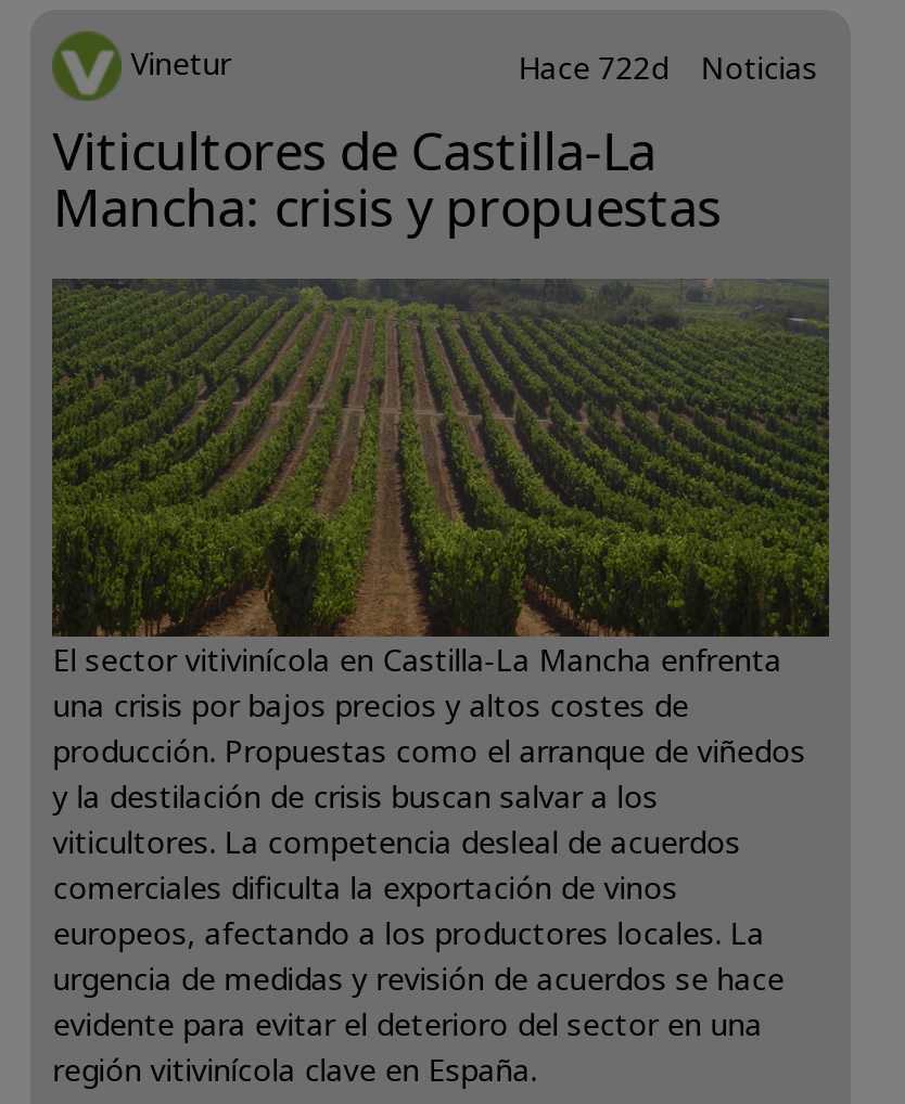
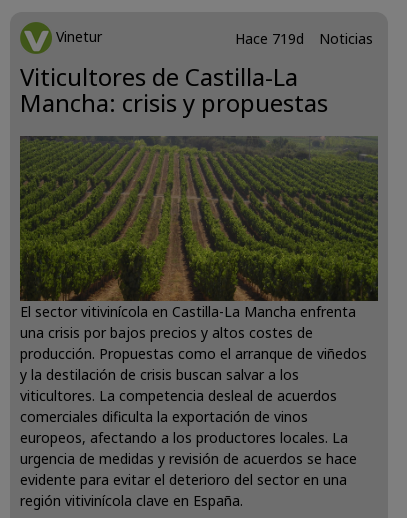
- Hace 722d Noticias
+ Hace 719d Noticias
